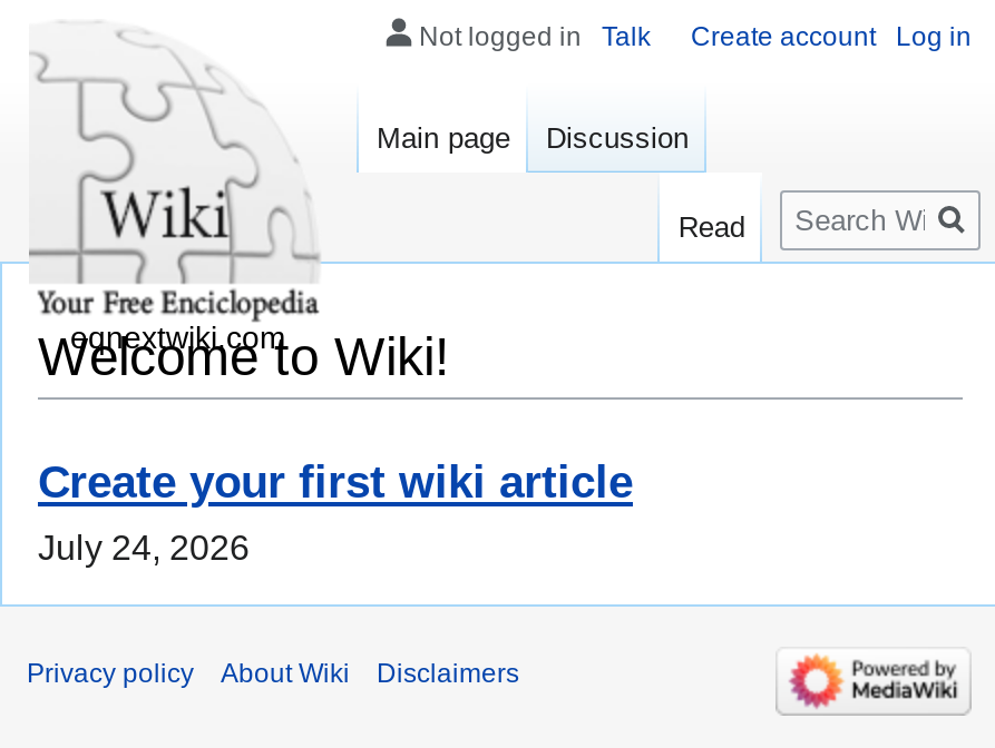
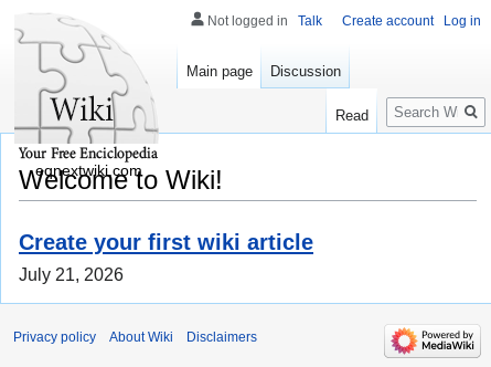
- July 24, 2026
+ July 21, 2026
